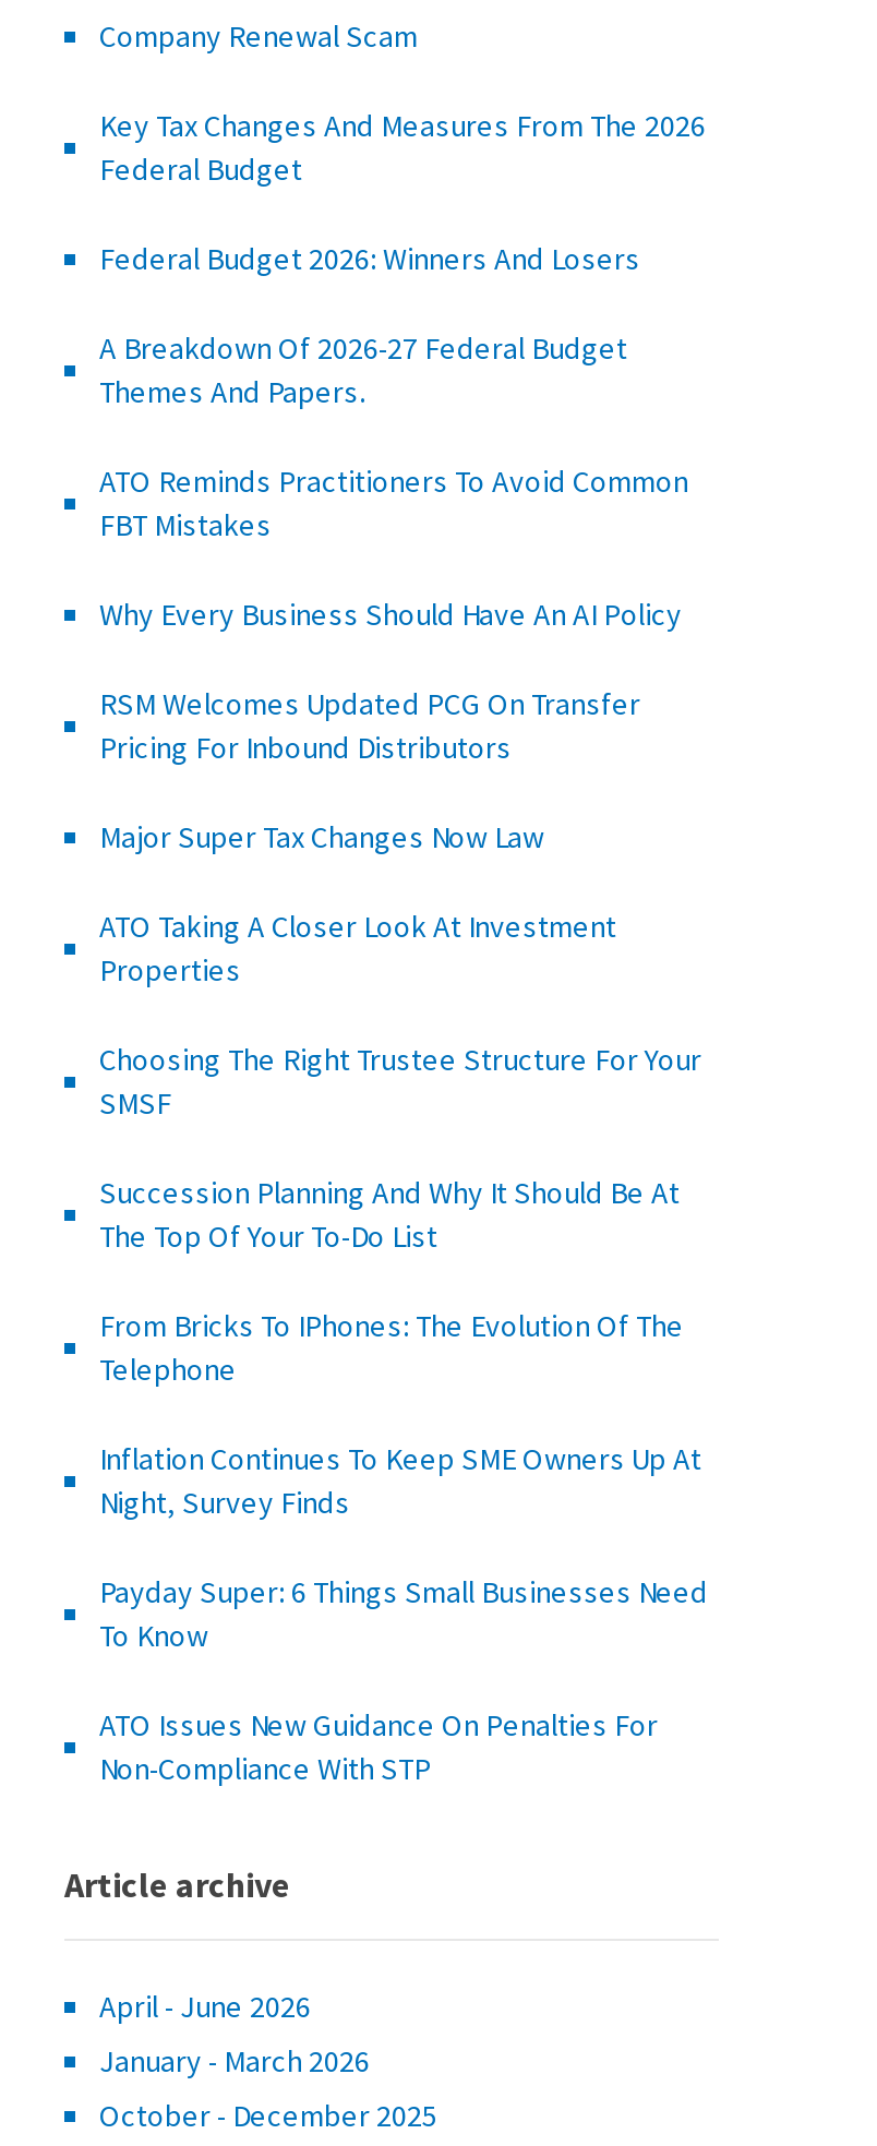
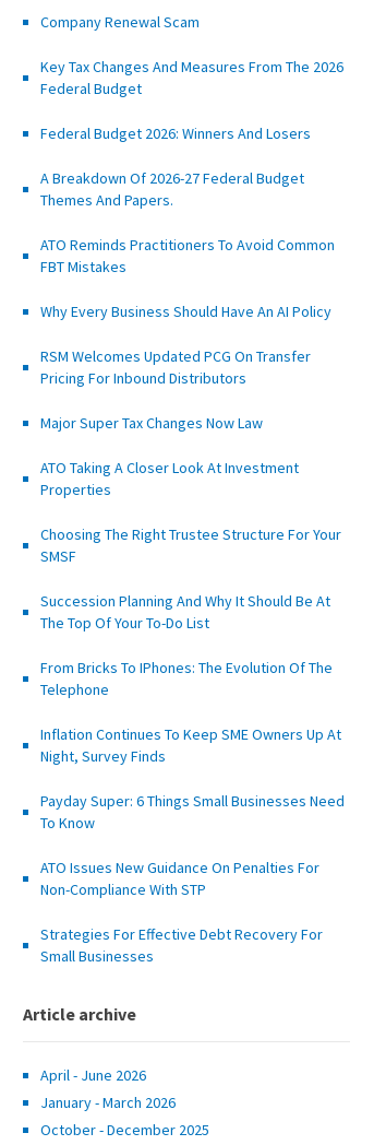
+ Strategies For Effective Debt Recovery For
+ Small Businesses
